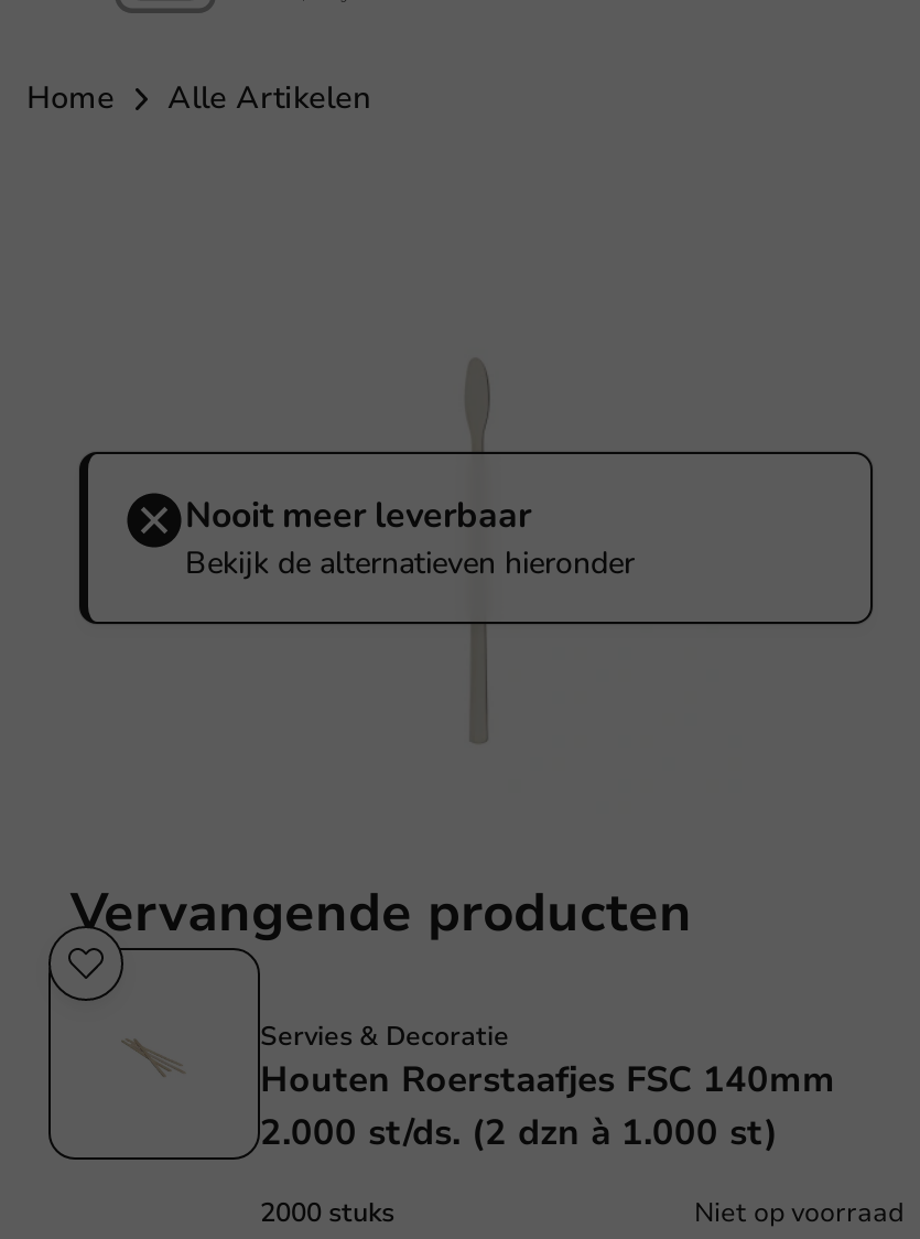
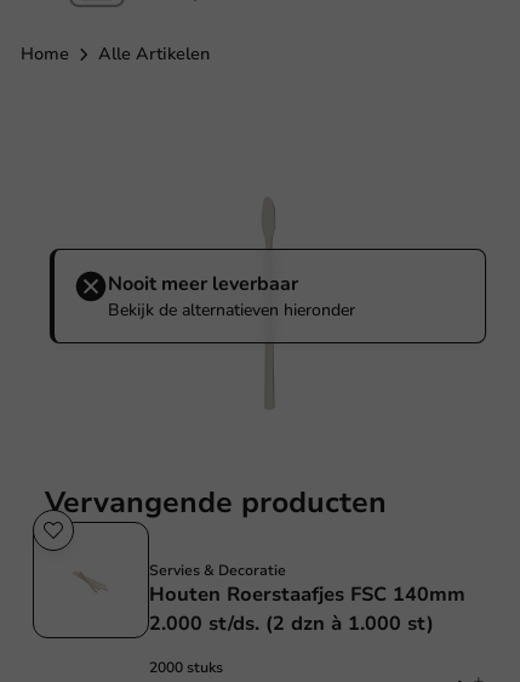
- Niet op voorraad
